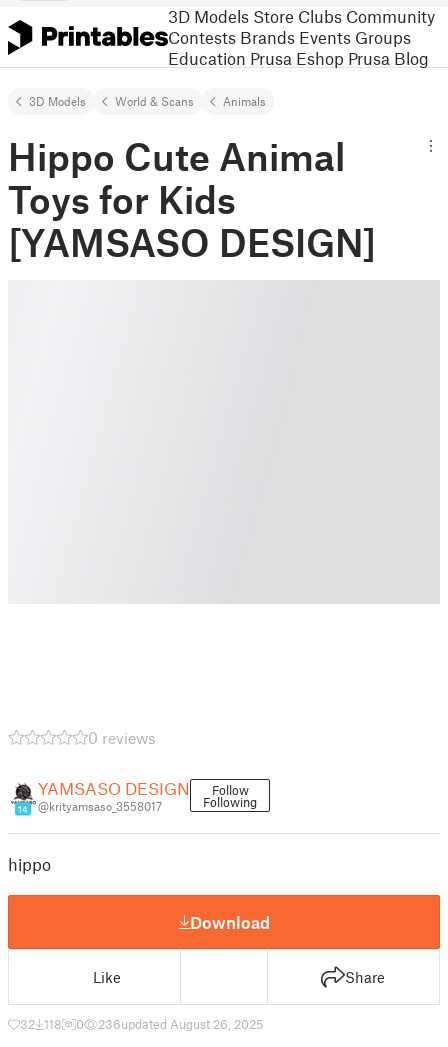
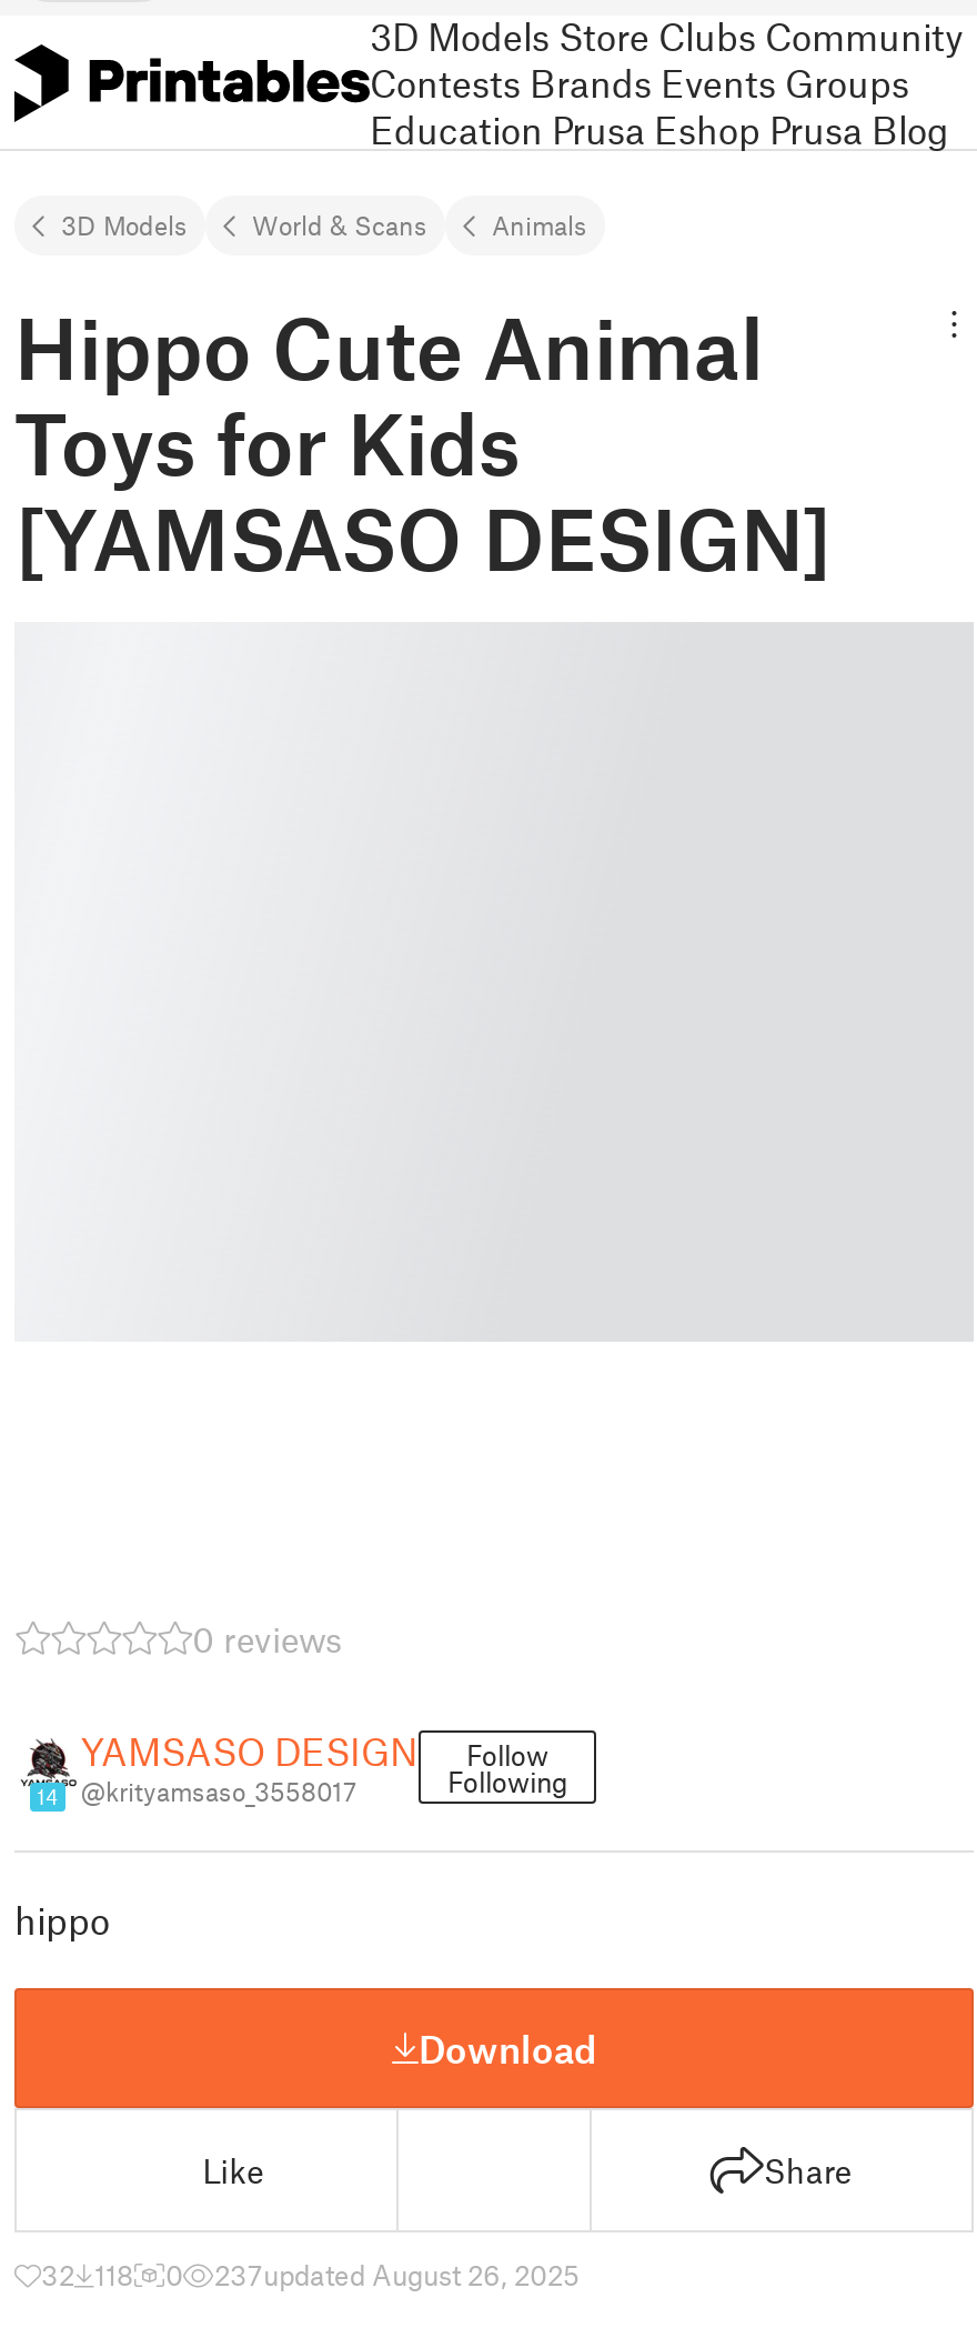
- 236updated August 26, 2025
+ 237updated August 26, 2025
